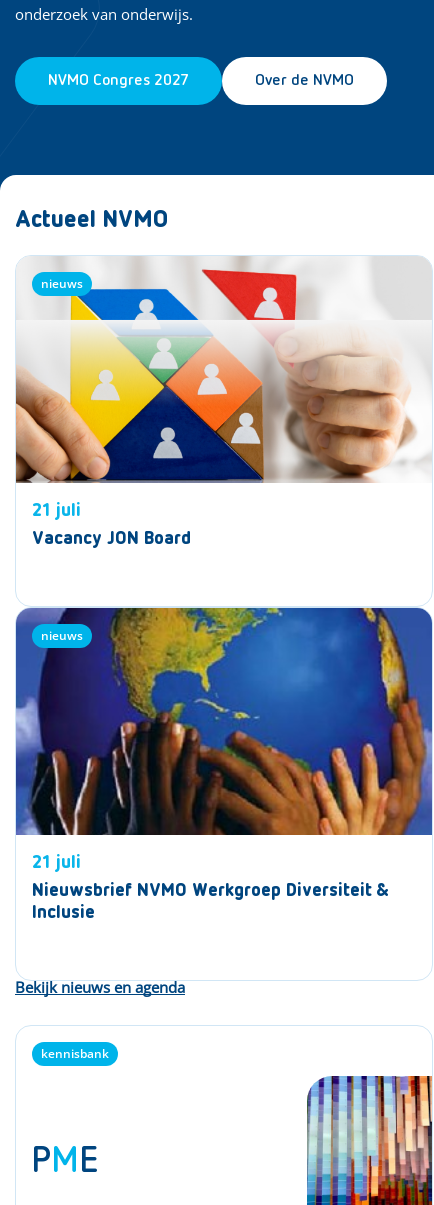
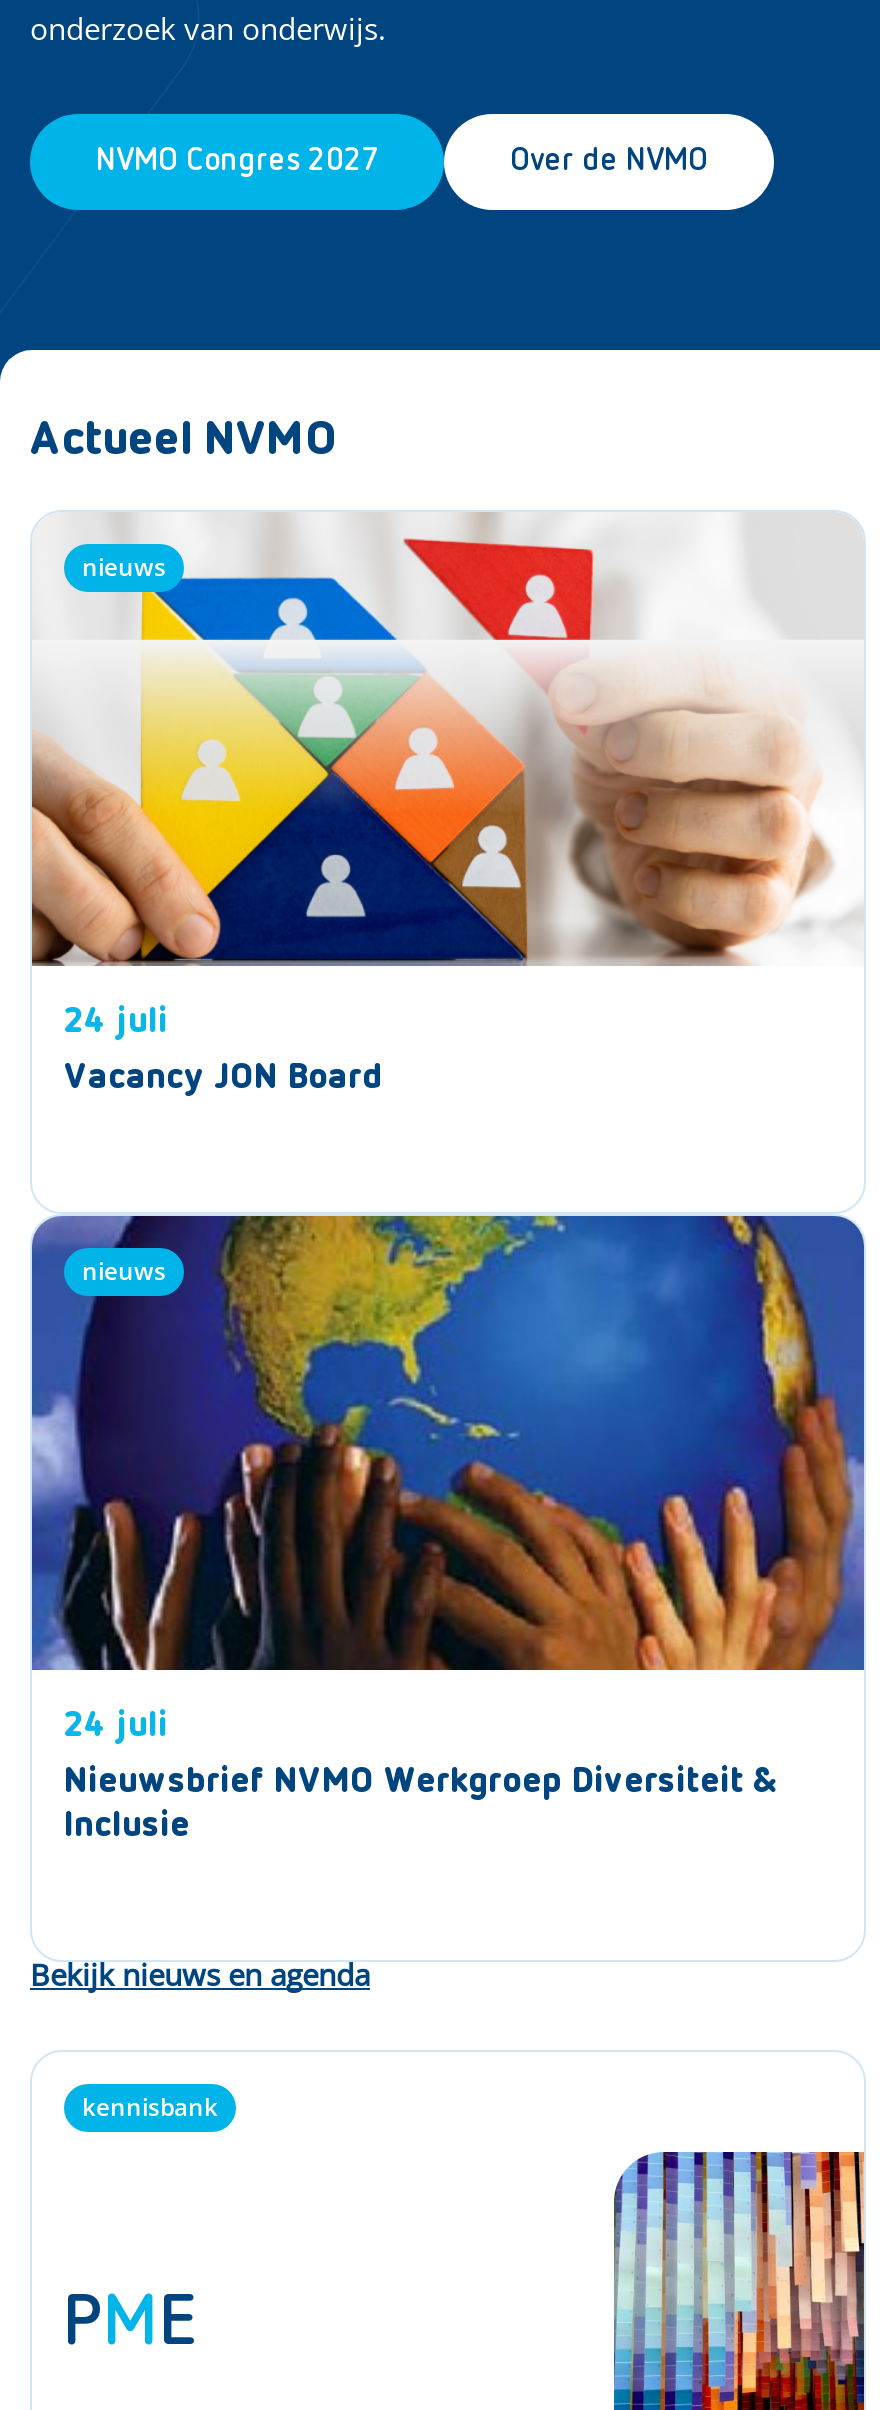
- 21 juli
+ 24 juli

- 21 juli
+ 24 juli
